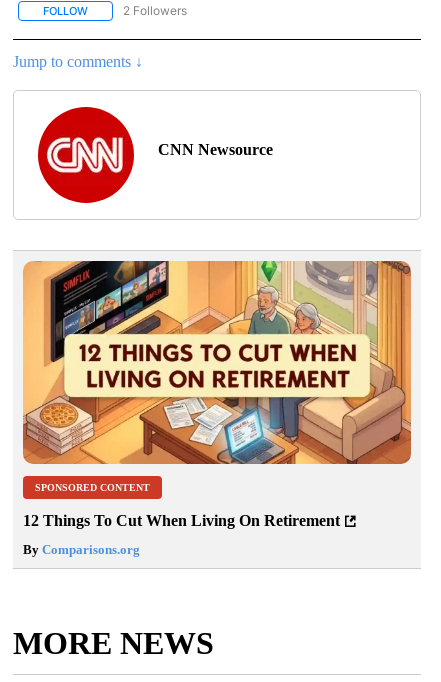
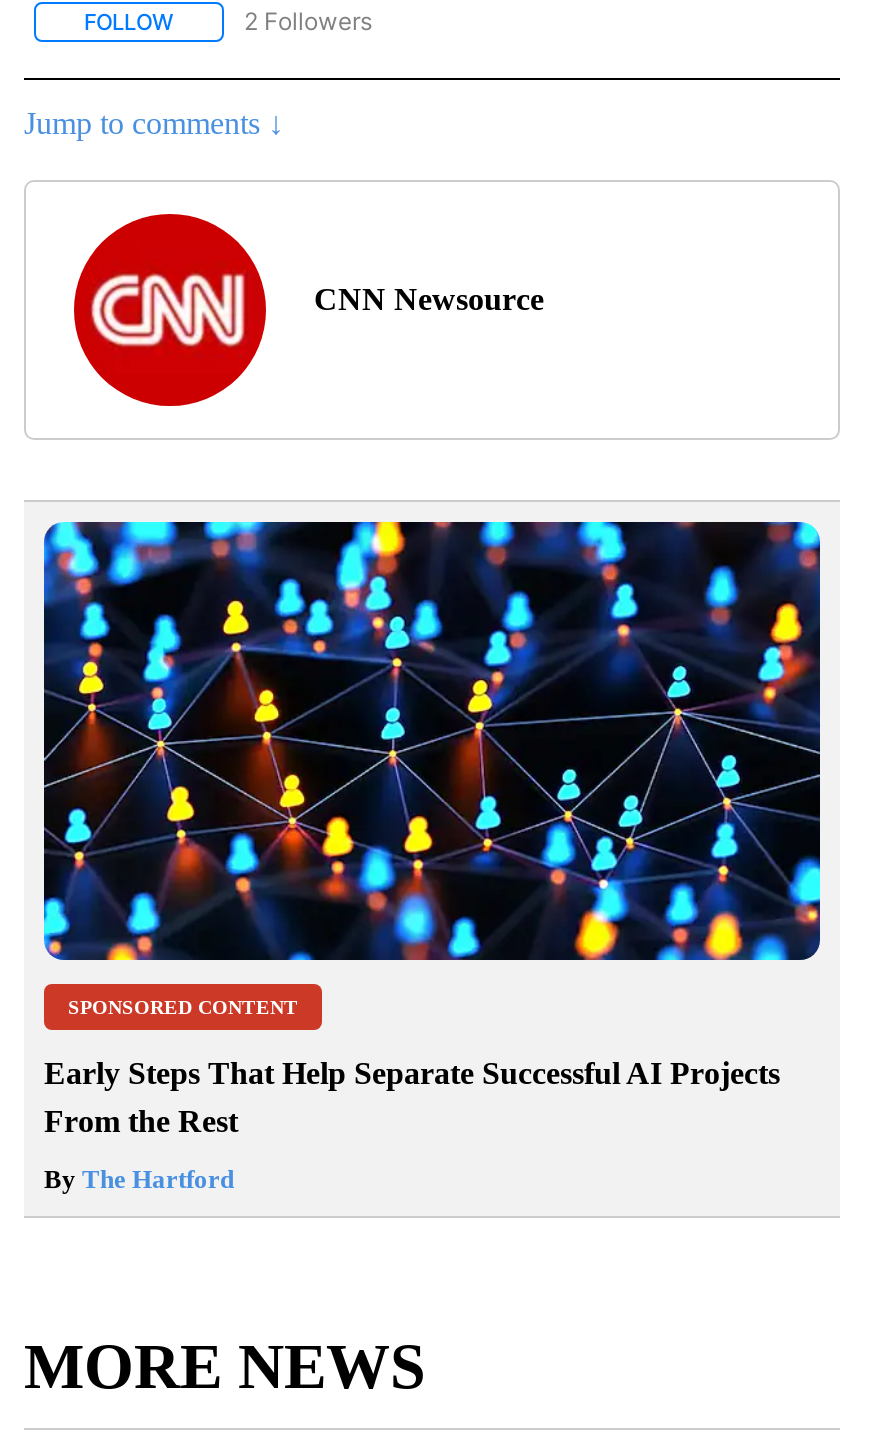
- [image]
+ [image]

- 12 Things To Cut When Living On Retirement
+ Early Steps That Help Separate Successful AI Projects
+ From the Rest

- By Comparisons.org
+ By The Hartford
